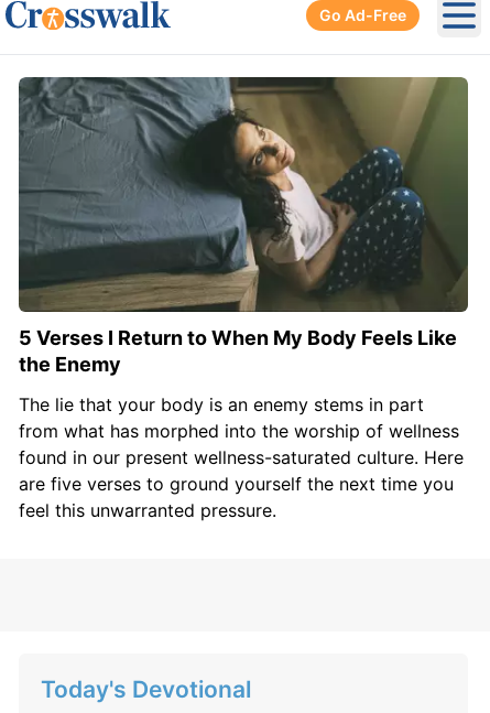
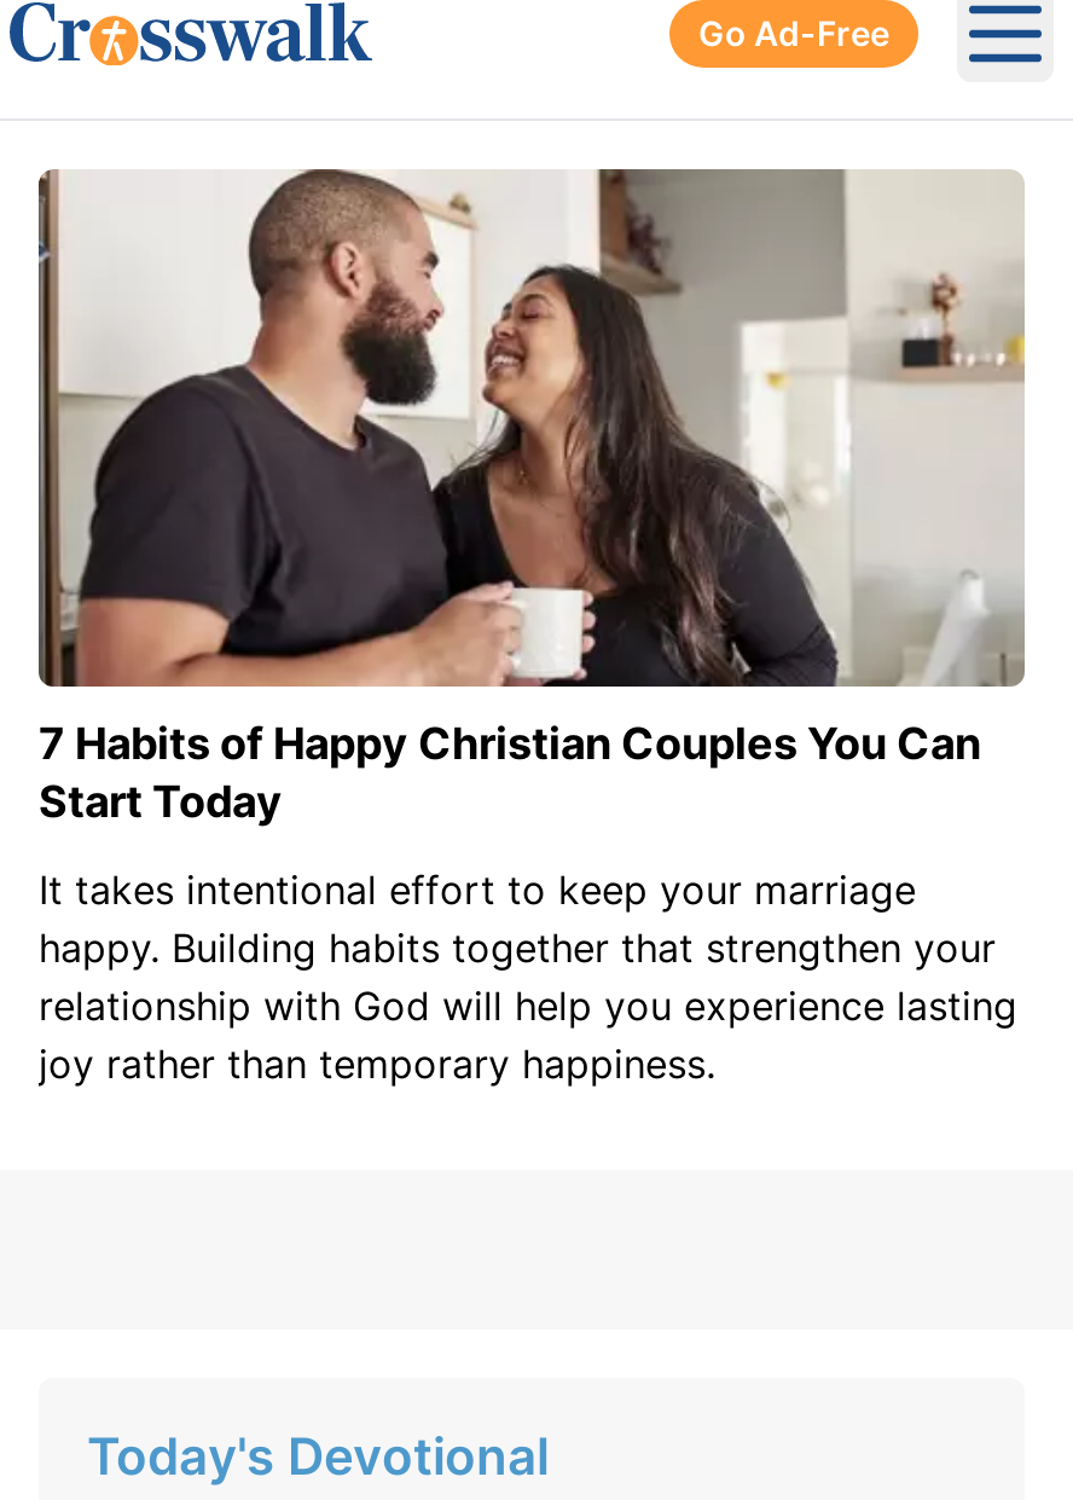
- [image]
- 5 Verses I Return to When My Body Feels Like
- the Enemy
+ [image]
+ 7 Habits of Happy Christian Couples You Can
+ Start Today

- The lie that your body is an enemy stems in part
- from what has morphed into the worship of wellness
- found in our present wellness-saturated culture. Here
- are five verses to ground yourself the next time you
- feel this unwarranted pressure.
+ It takes intentional effort to keep your marriage
+ happy. Building habits together that strengthen your
+ relationship with God will help you experience lasting
+ joy rather than temporary happiness.
